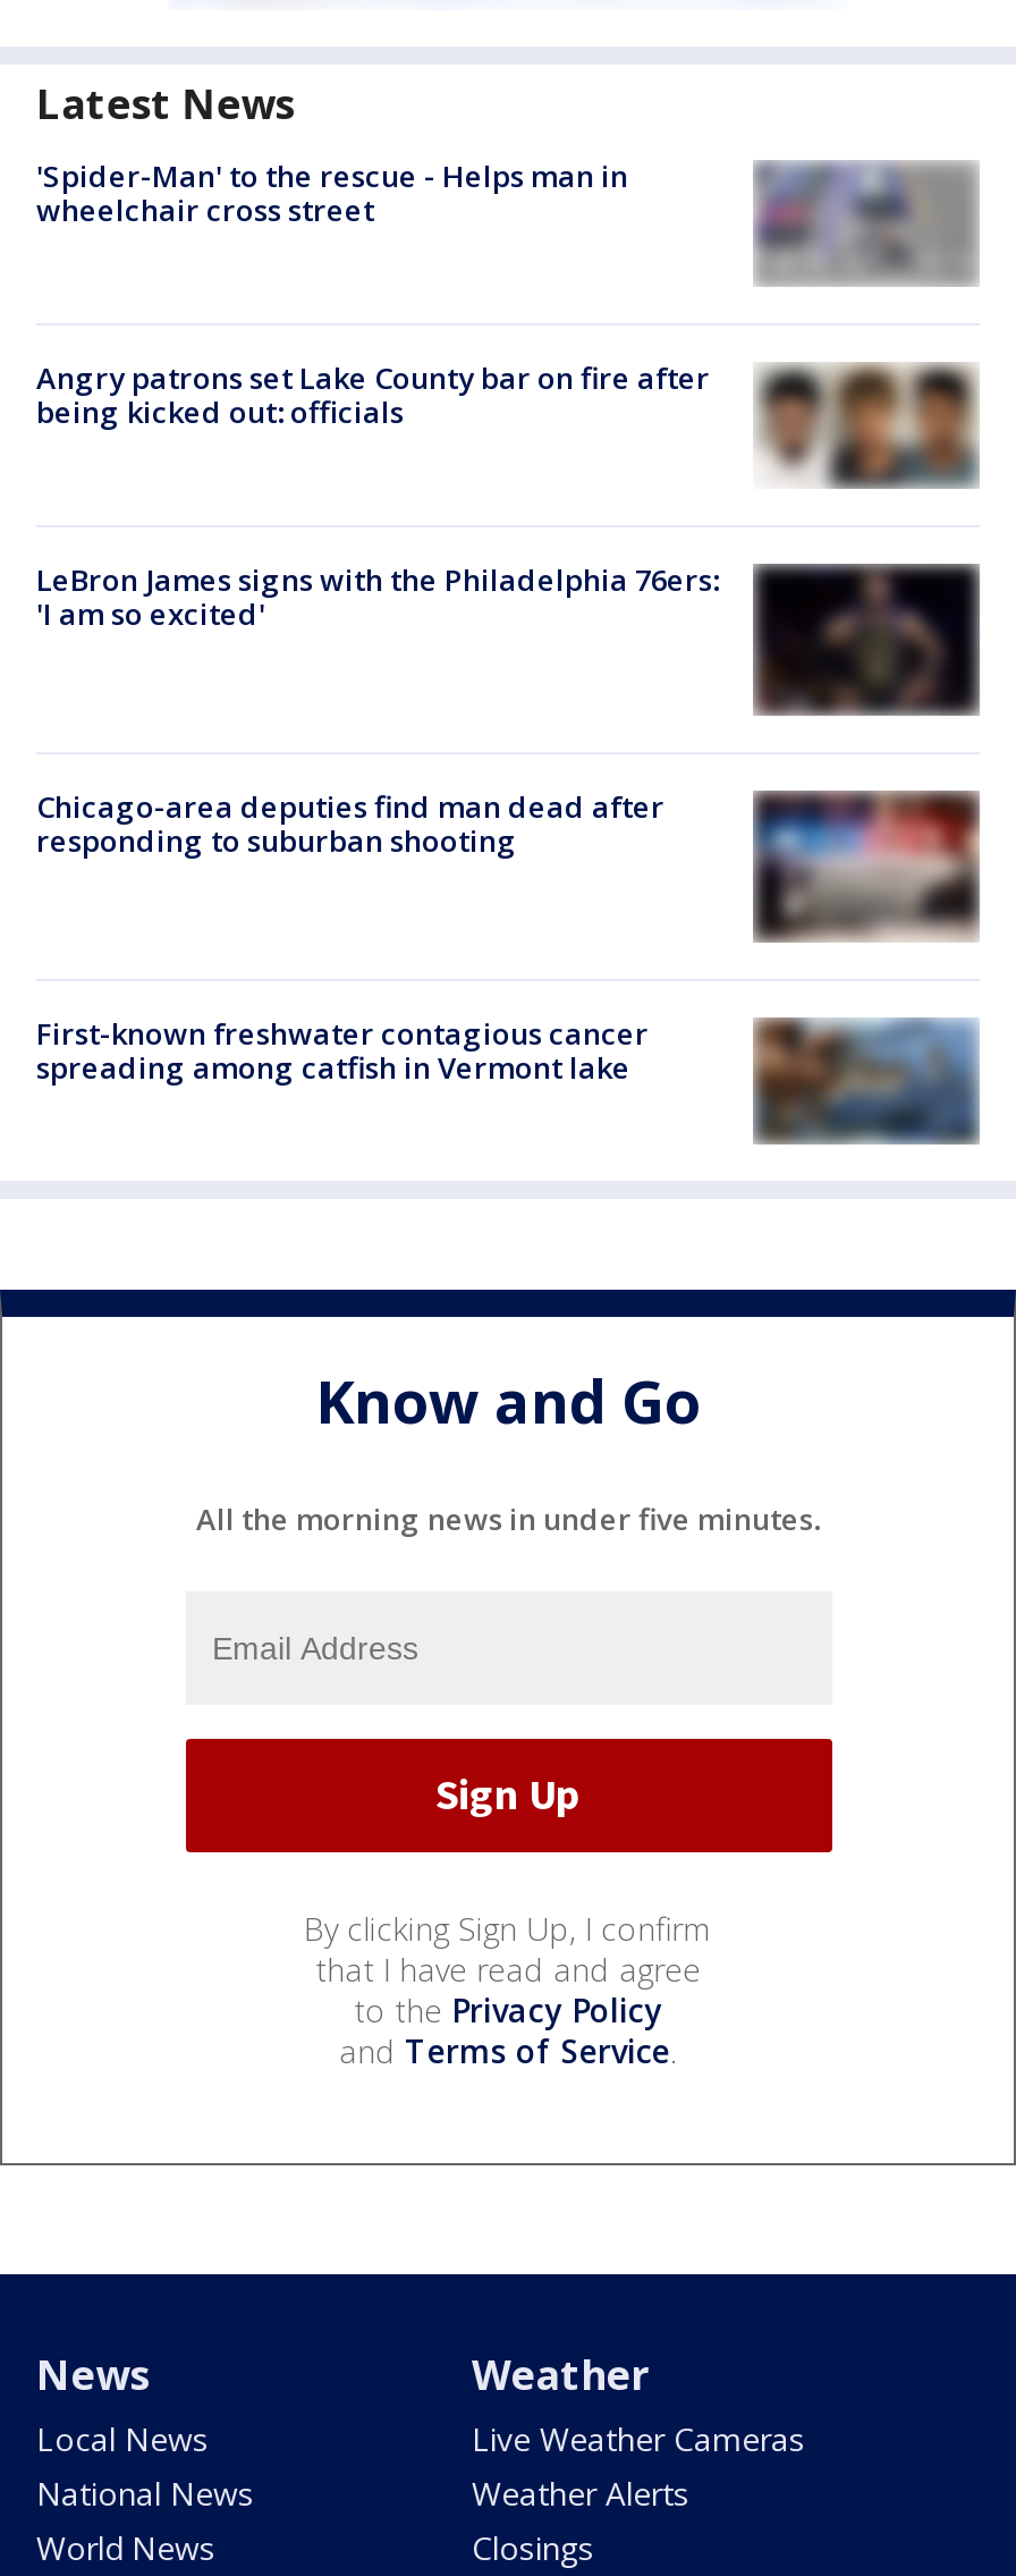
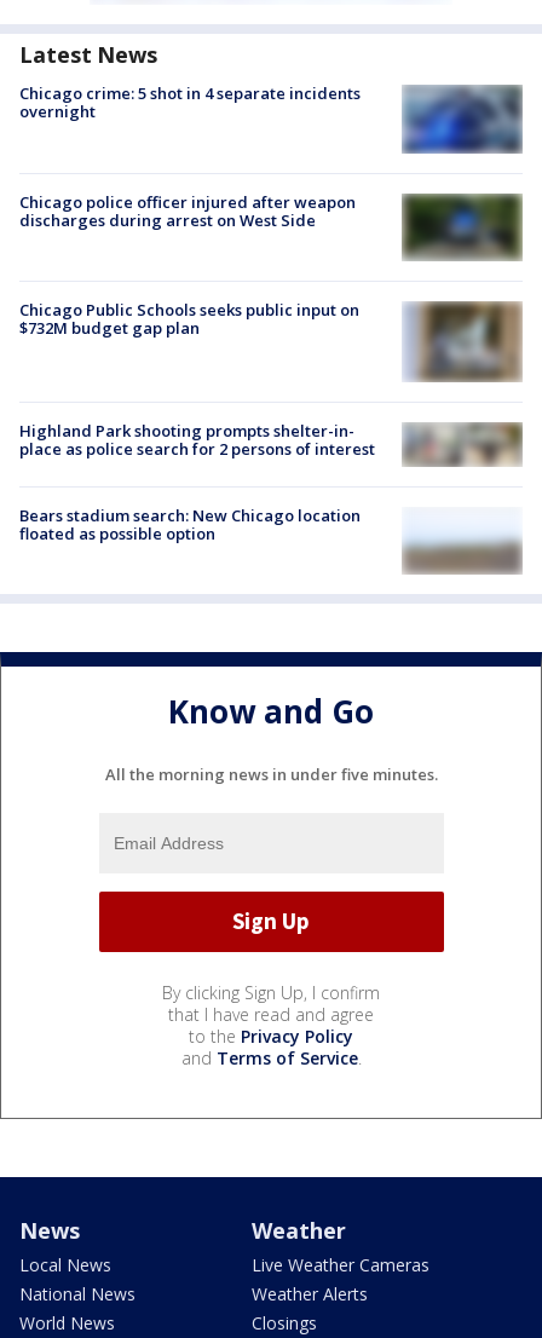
- 'Spider-Man' to the rescue - Helps man in
- wheelchair cross street
+ Chicago crime: 5 shot in 4 separate incidents
+ overnight

- [image]
+ [image]

- [image]
- Angry patrons set Lake County bar on fire after
- being kicked out: officials
+ [image]
+ Chicago police officer injured after weapon
+ discharges during arrest on West Side

- [image]
- LeBron James signs with the Philadelphia 76ers:
- 'I am so excited'
+ [image]
+ Chicago Public Schools seeks public input on
+ $732M budget gap plan

- [image]
- Chicago-area deputies find man dead after
- responding to suburban shooting
+ [image]
+ Highland Park shooting prompts shelter-in-
+ place as police search for 2 persons of interest

- First-known freshwater contagious cancer
- spreading among catfish in Vermont lake
+ Bears stadium search: New Chicago location
+ floated as possible option

- [image]
+ [image]
